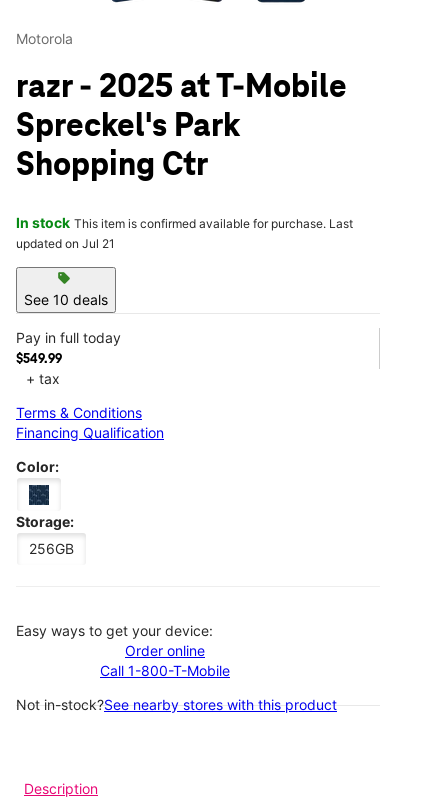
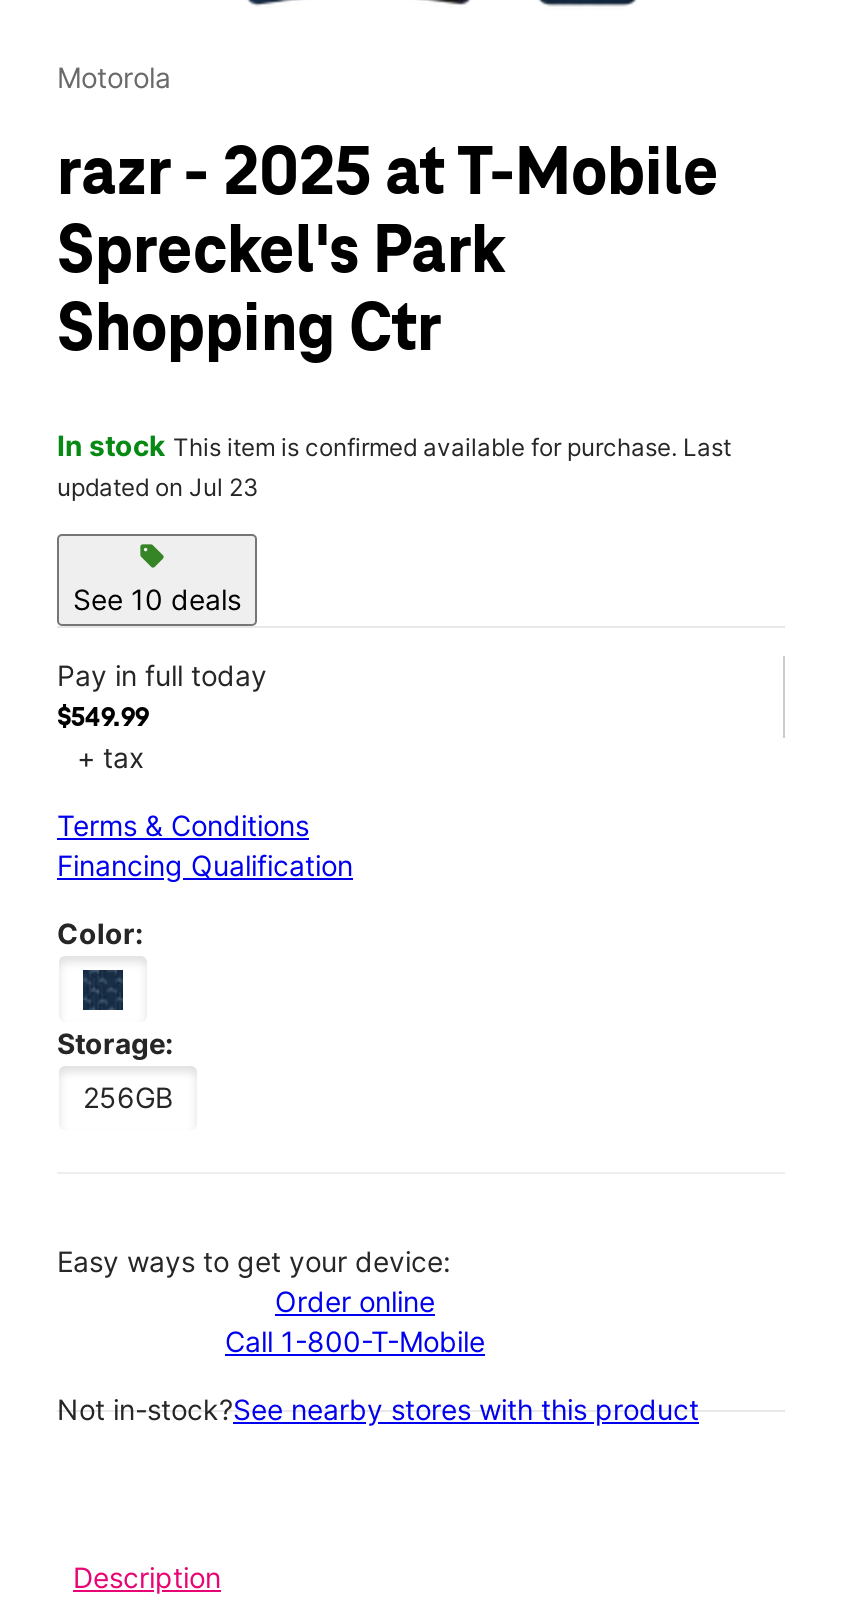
- updated on Jul 21
+ updated on Jul 23
